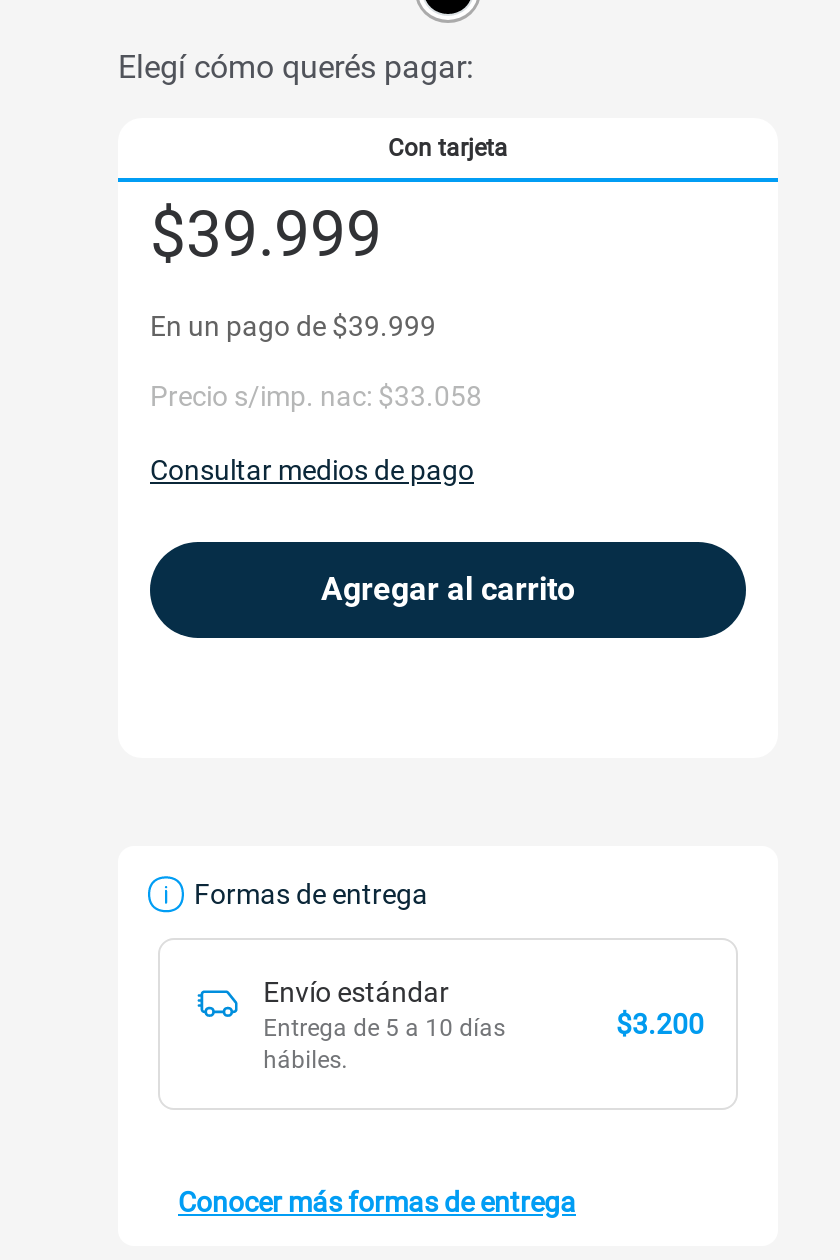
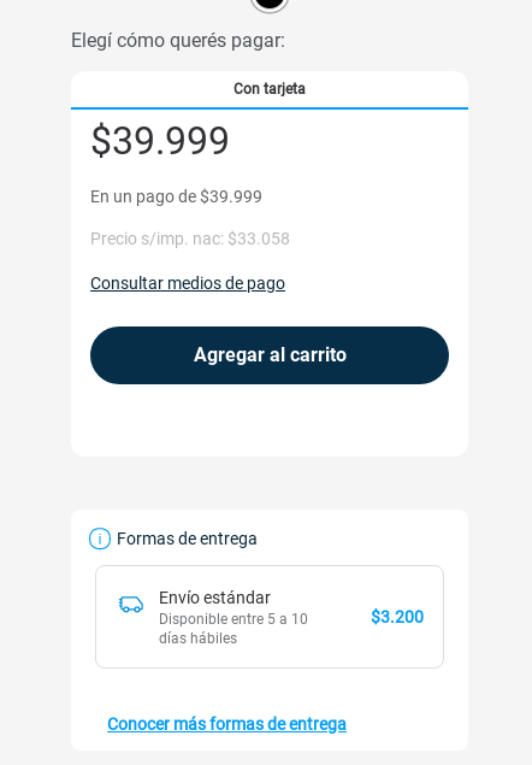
- Entrega de 5 a 10 días
- hábiles.
+ Disponible entre 5 a 10
+ días hábiles
